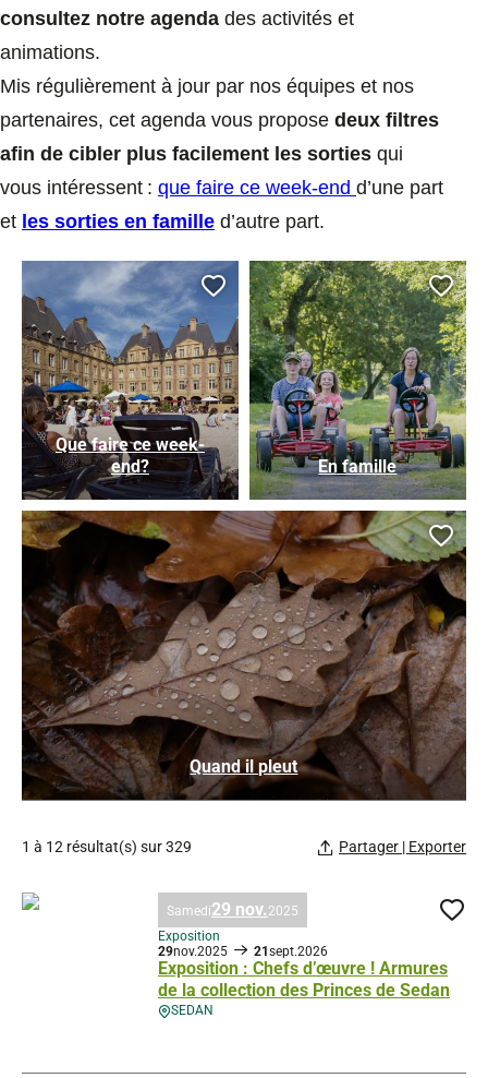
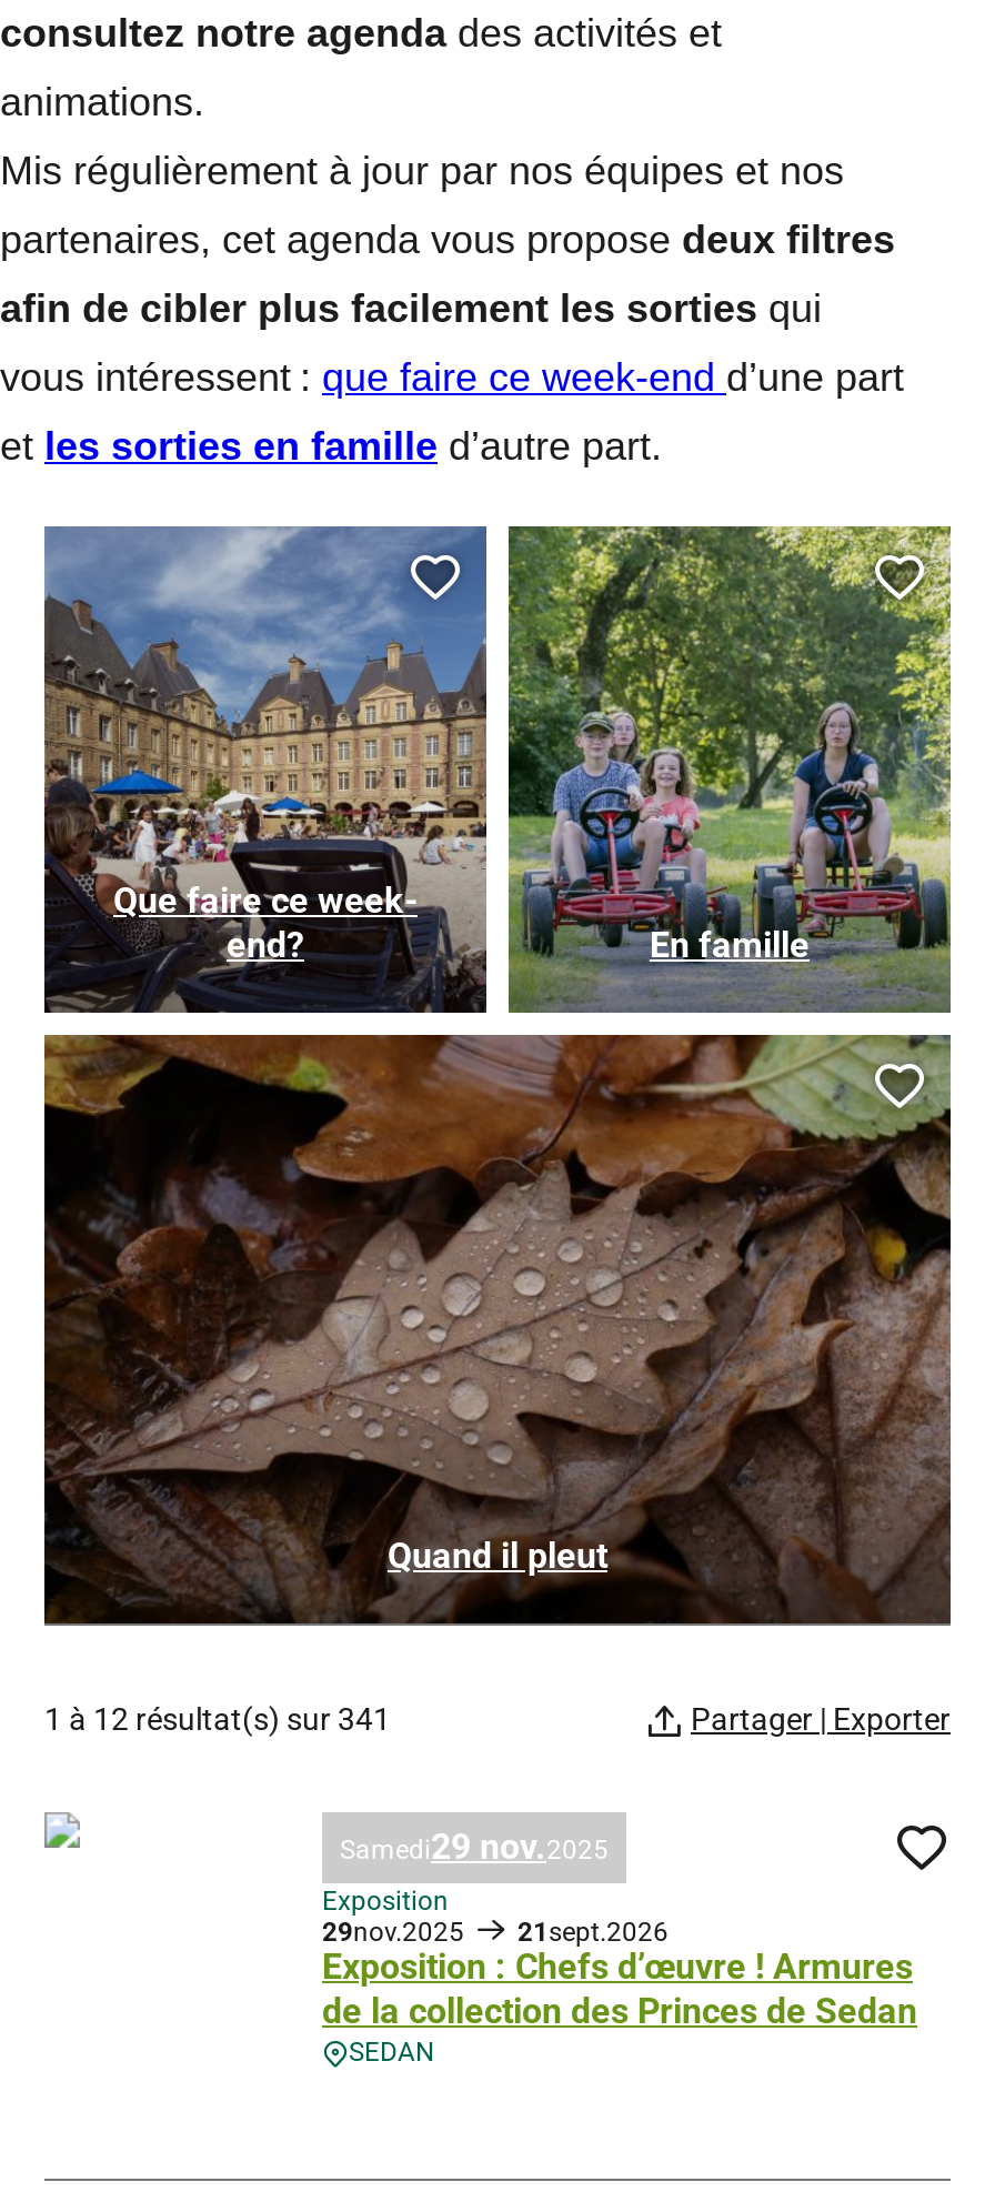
- 1 à 12 résultat(s) sur 329
+ 1 à 12 résultat(s) sur 341
